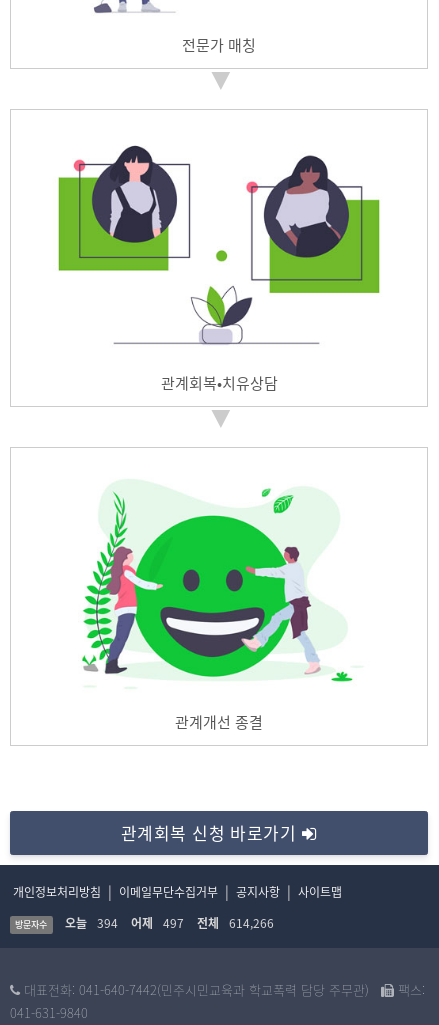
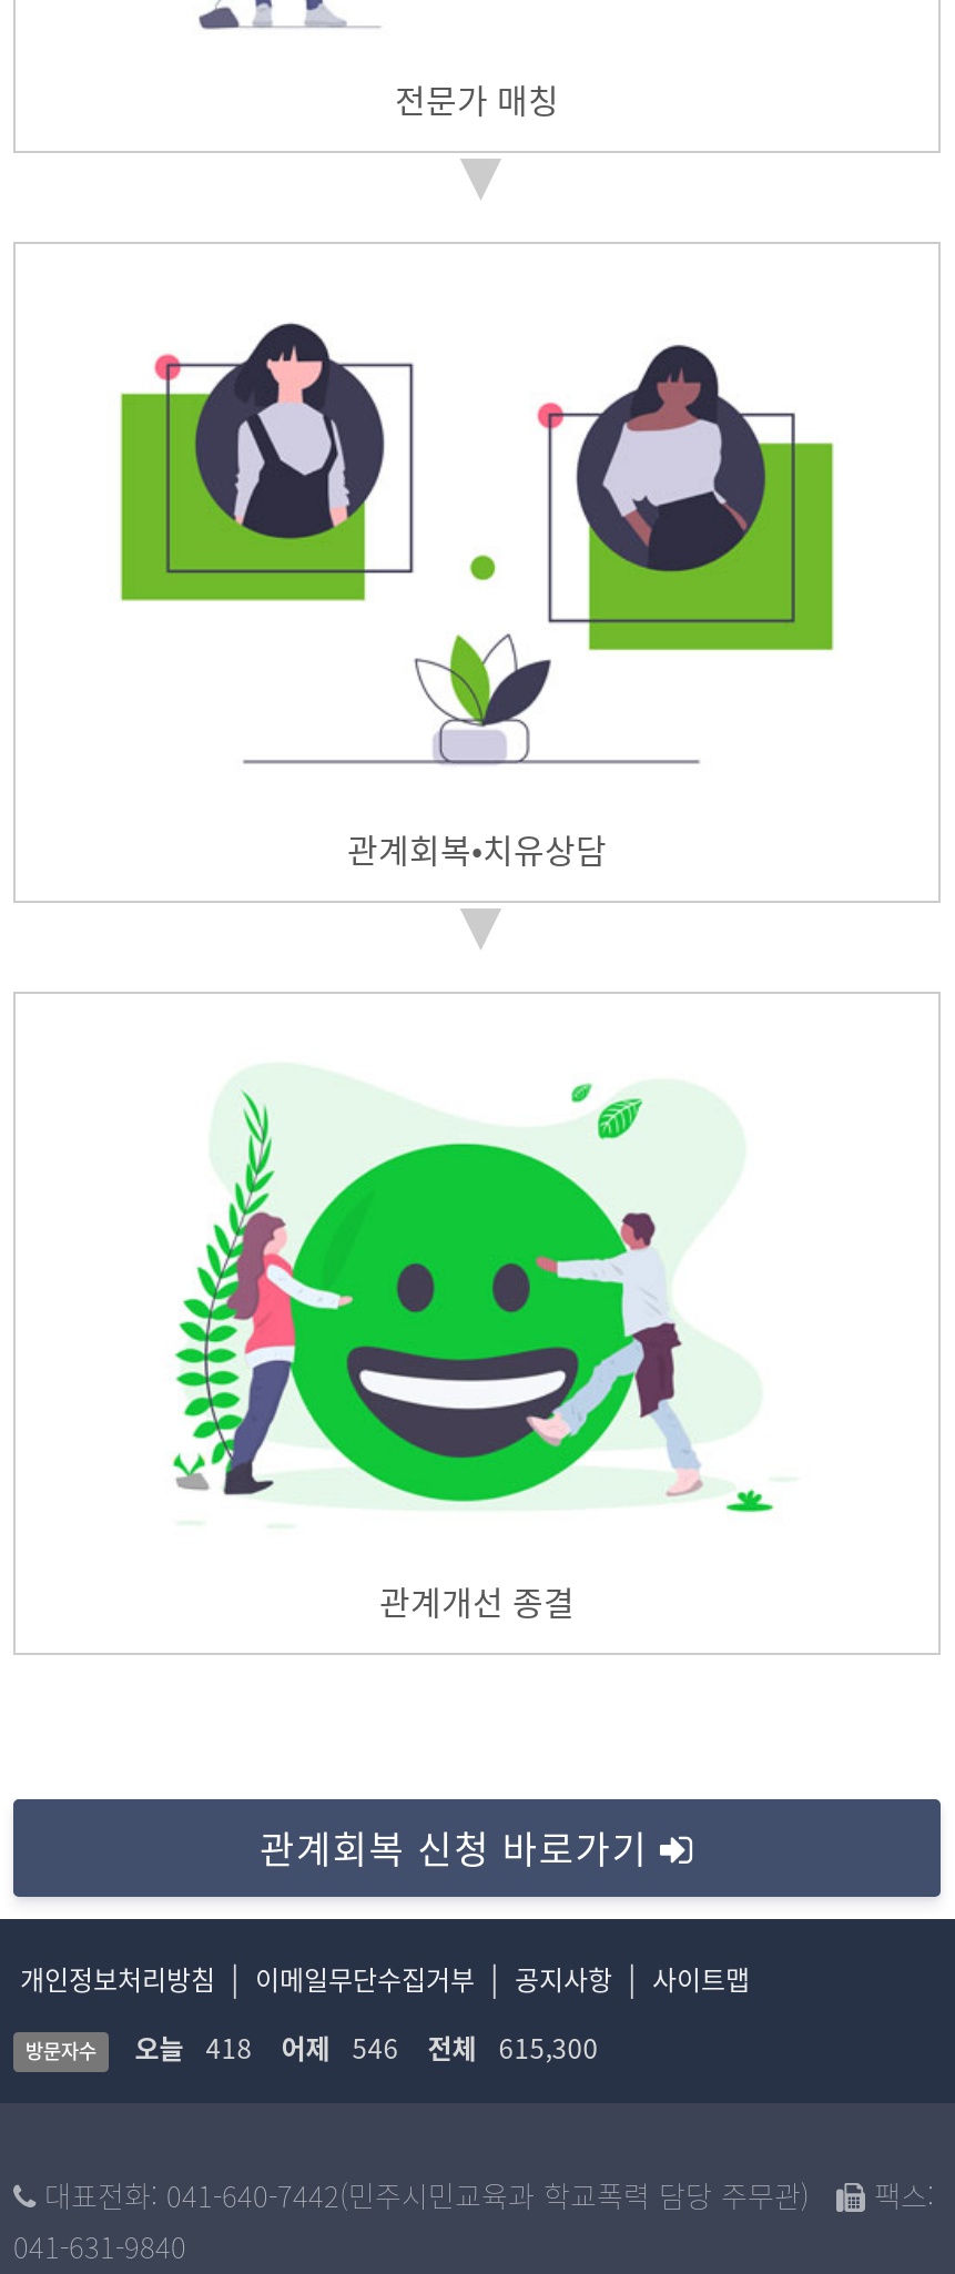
- 오늘 394
+ 오늘 418

- 어제 497
+ 어제 546

- 전체 614,266
+ 전체 615,300
